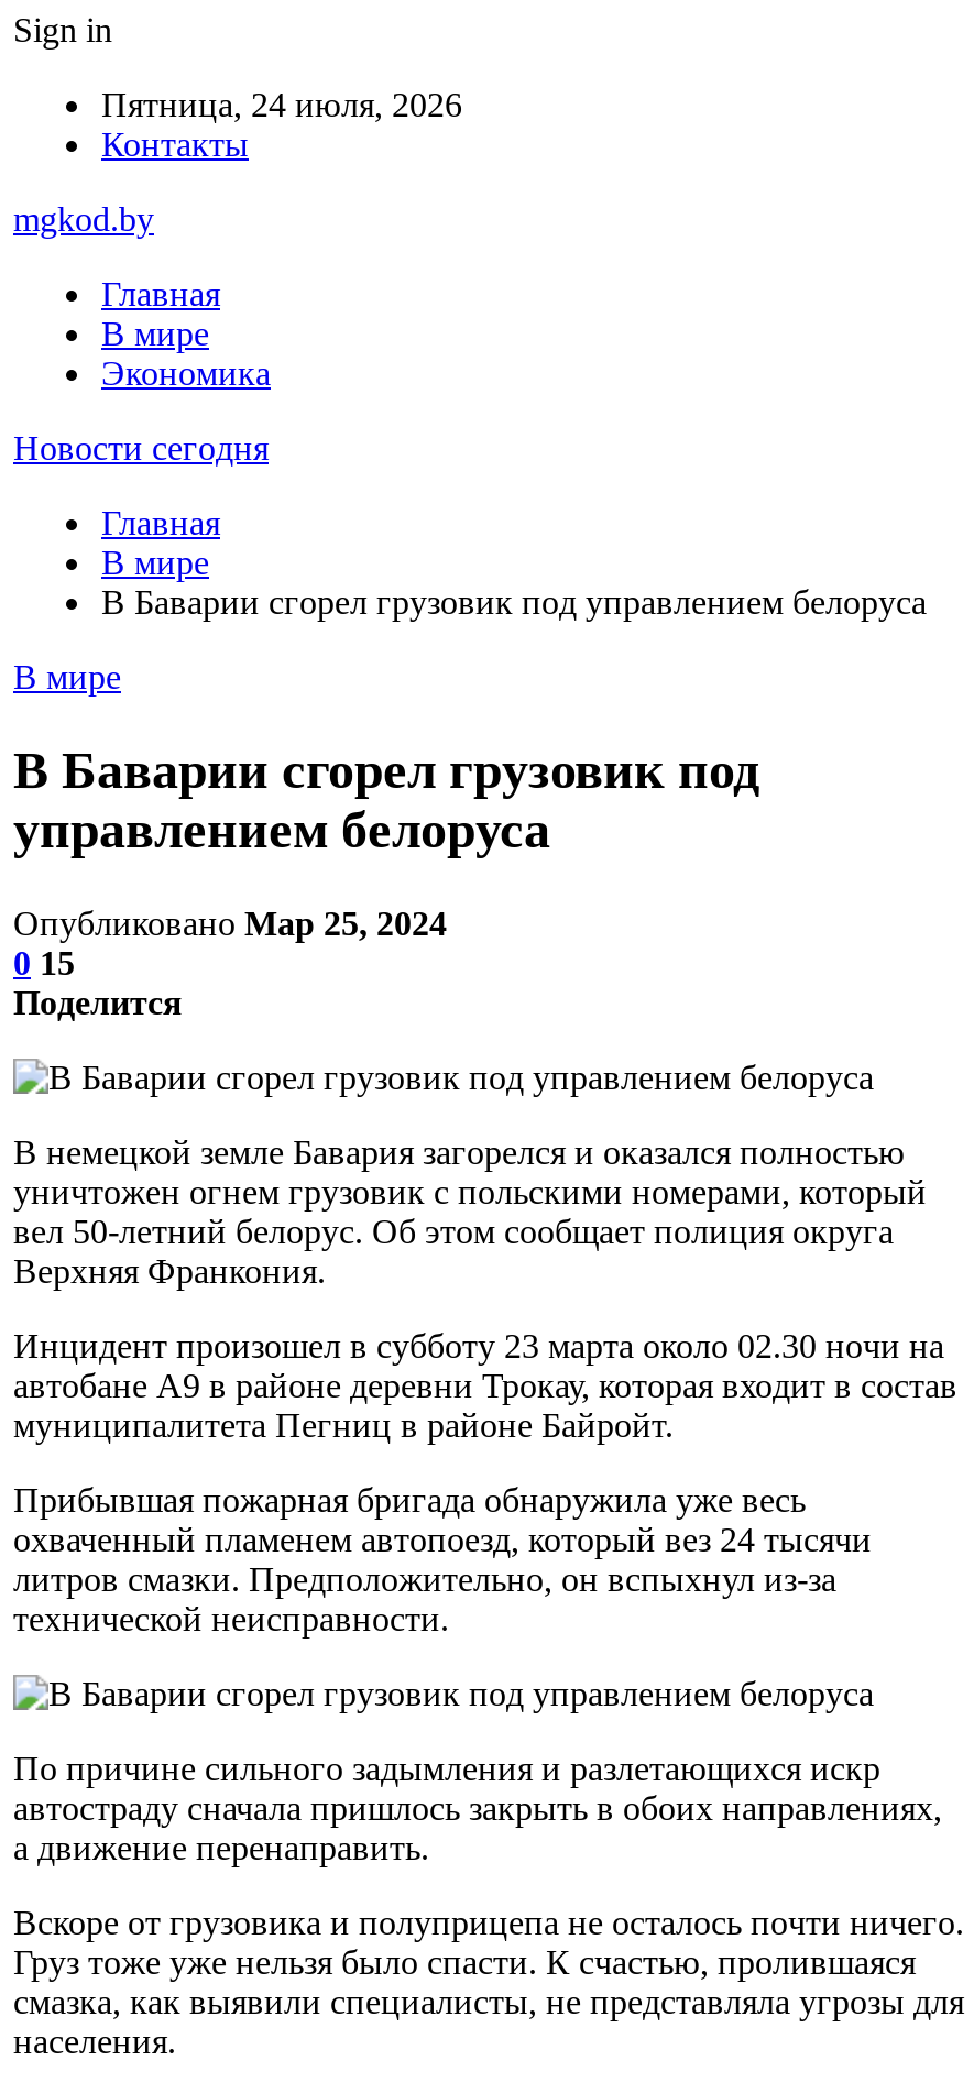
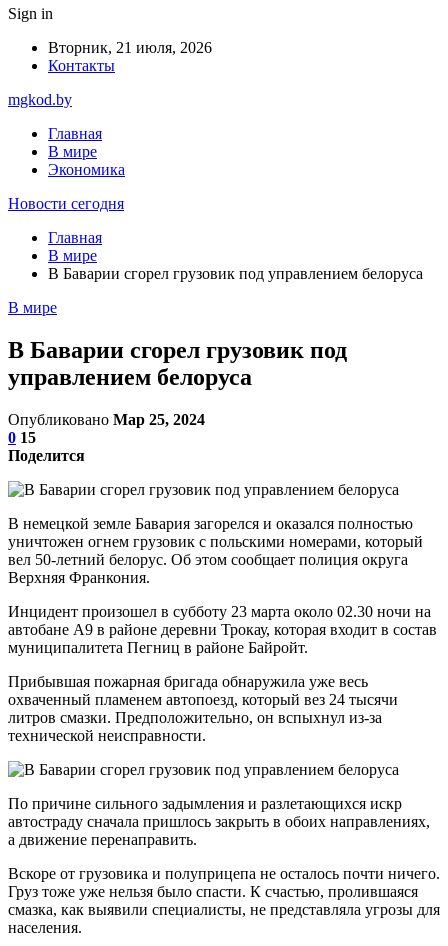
- Пятница, 24 июля, 2026
+ Вторник, 21 июля, 2026
